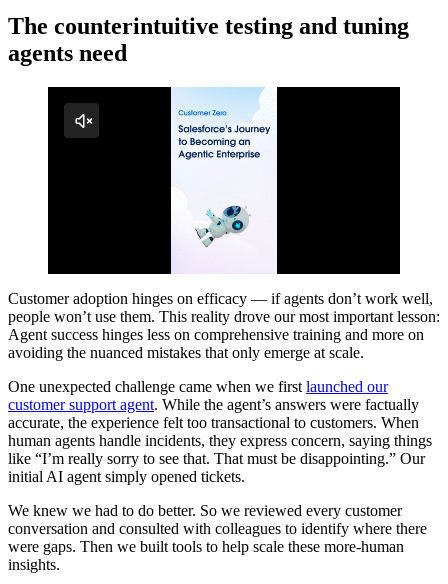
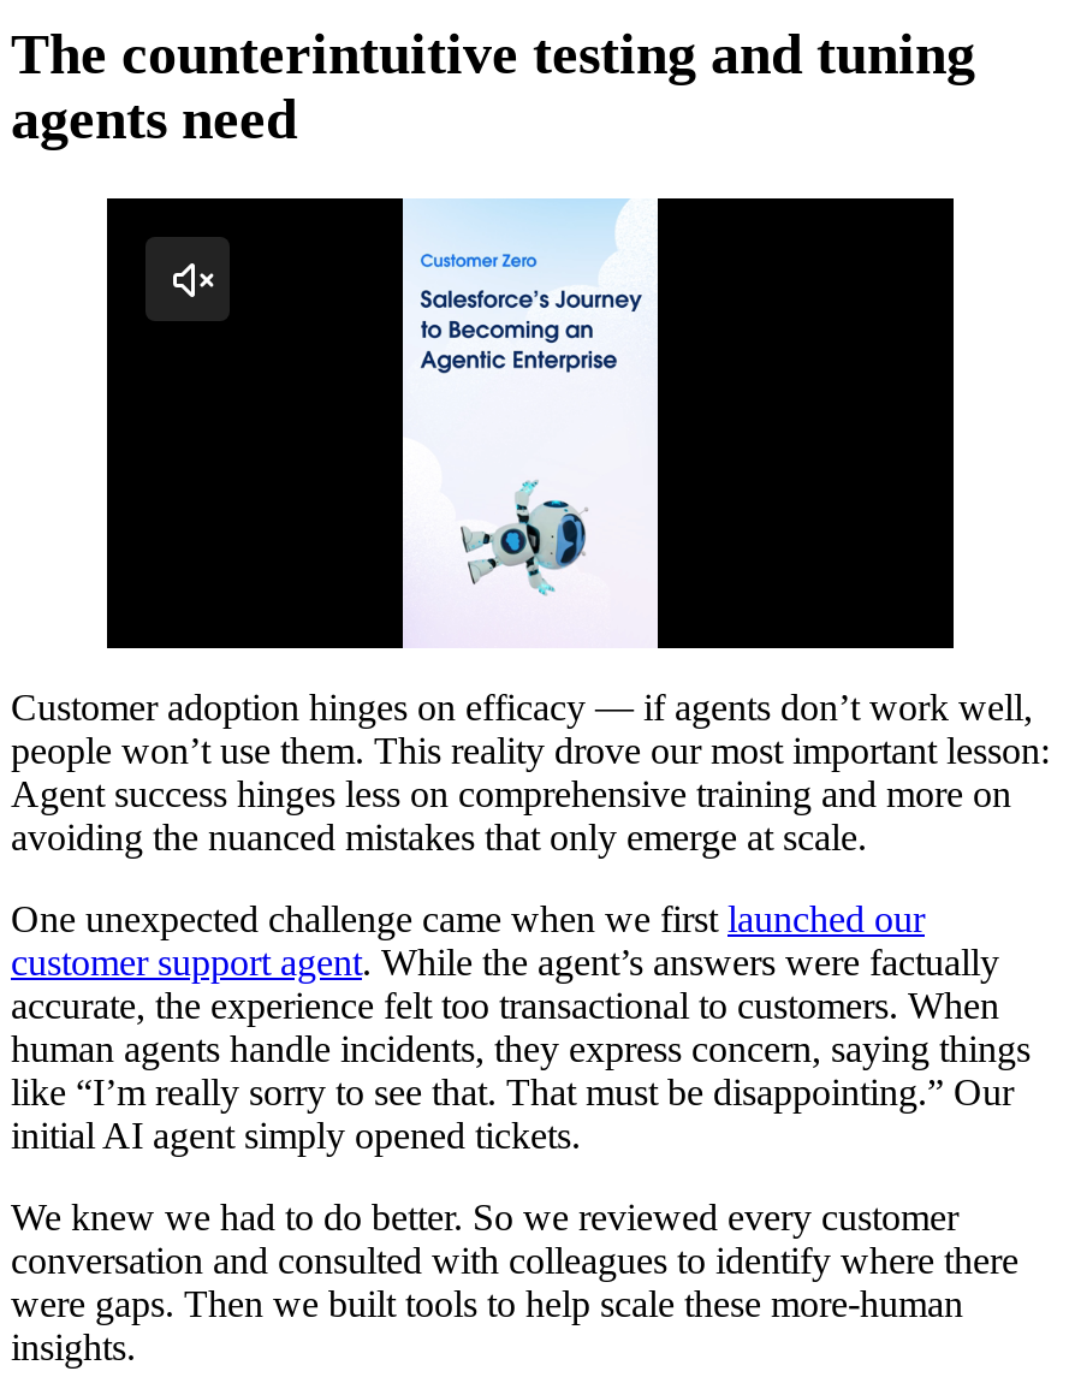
- [image]
+ [image]
